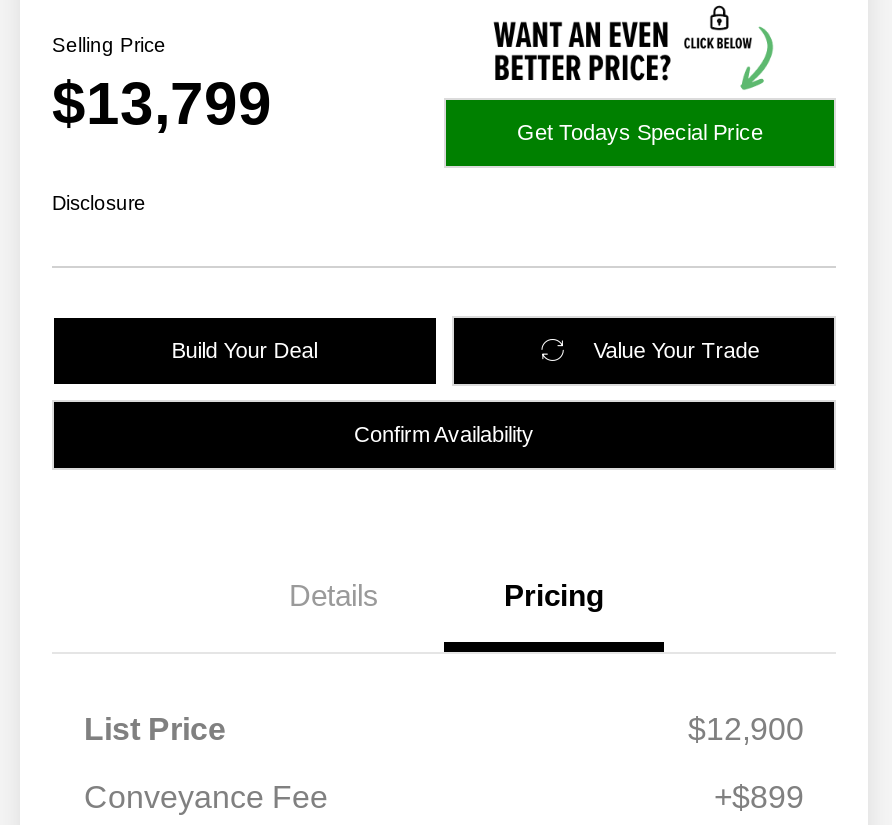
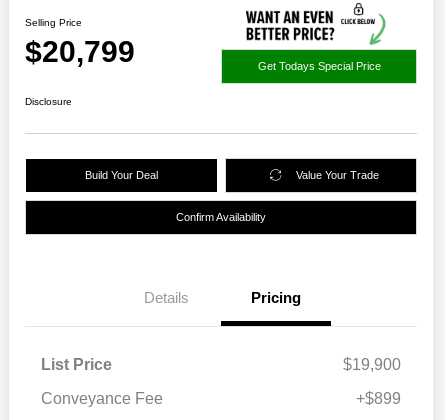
- $13,799
+ $20,799

- $12,900
+ $19,900
